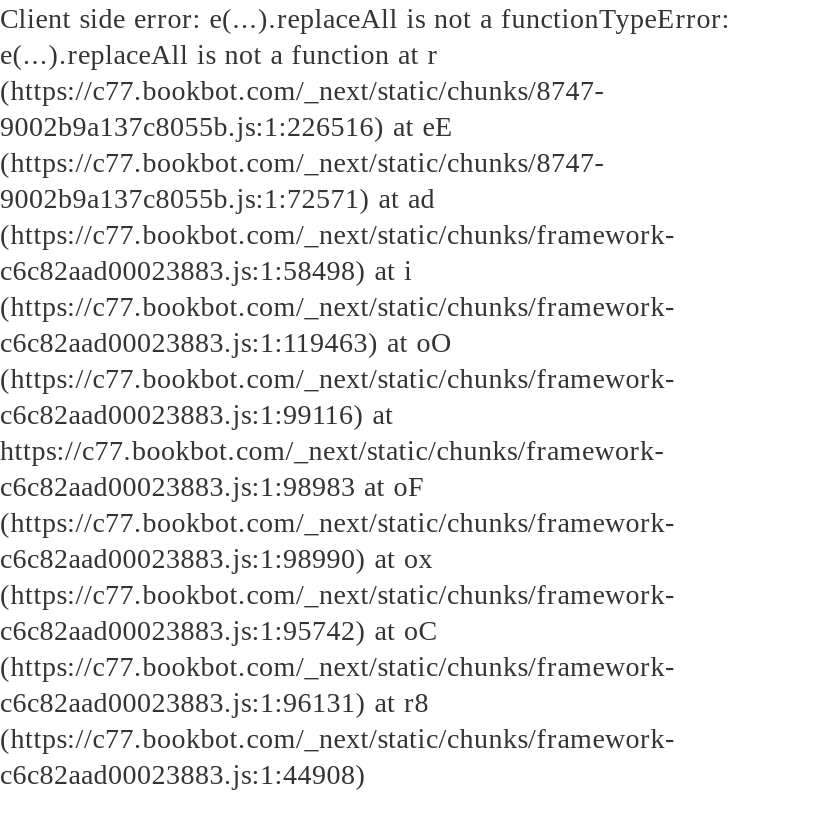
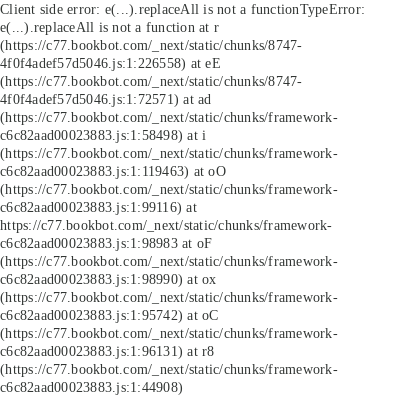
- 9002b9a137c8055b.js:1:226516) at eE
+ 4f0f4adef57d5046.js:1:226558) at eE

- 9002b9a137c8055b.js:1:72571) at ad
+ 4f0f4adef57d5046.js:1:72571) at ad
